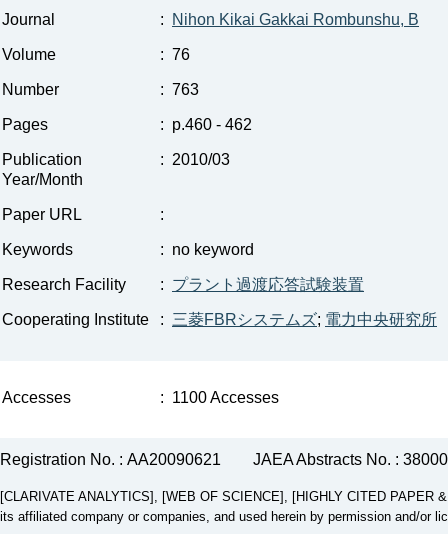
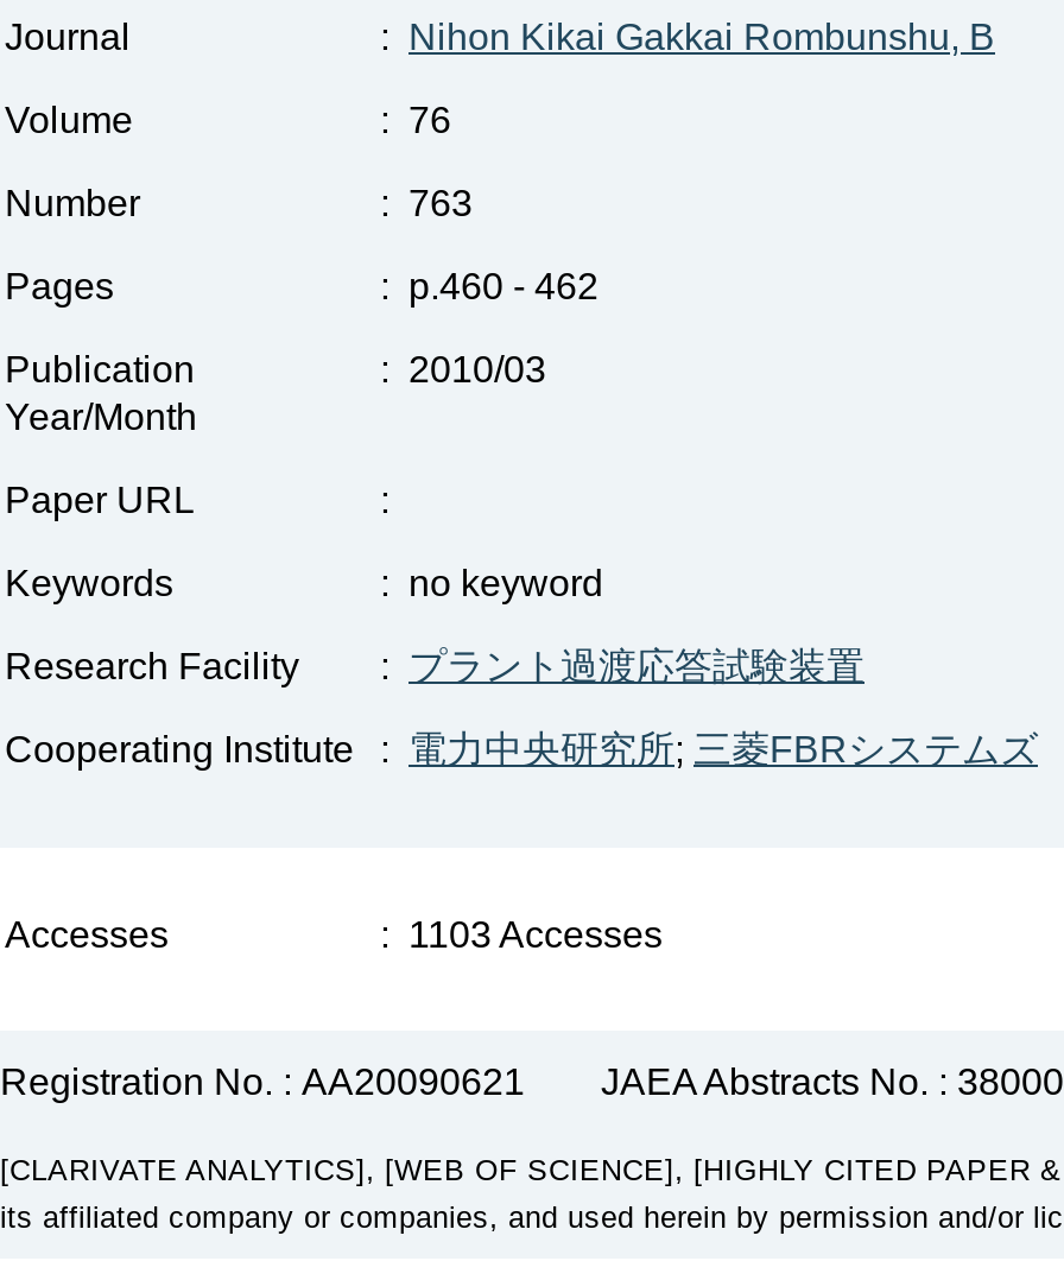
- : 三菱FBRシステムズ;電力中央研究所
+ : 電力中央研究所;三菱FBRシステムズ

- : 1100 Accesses
+ : 1103 Accesses
